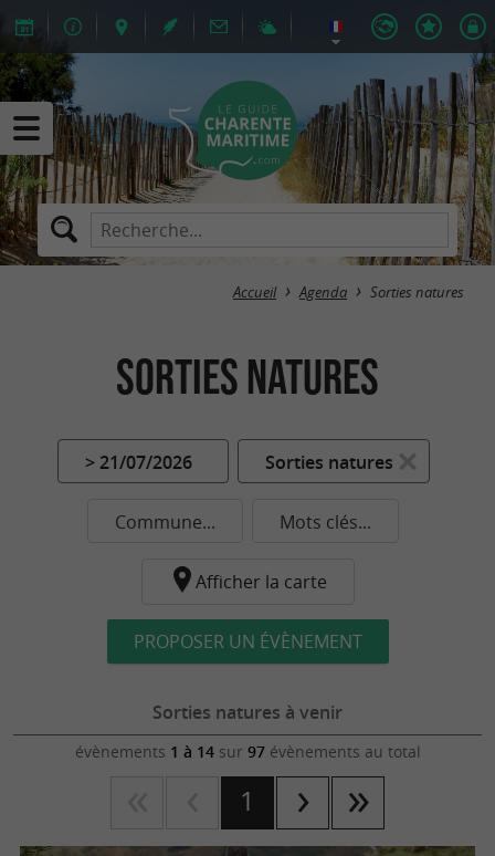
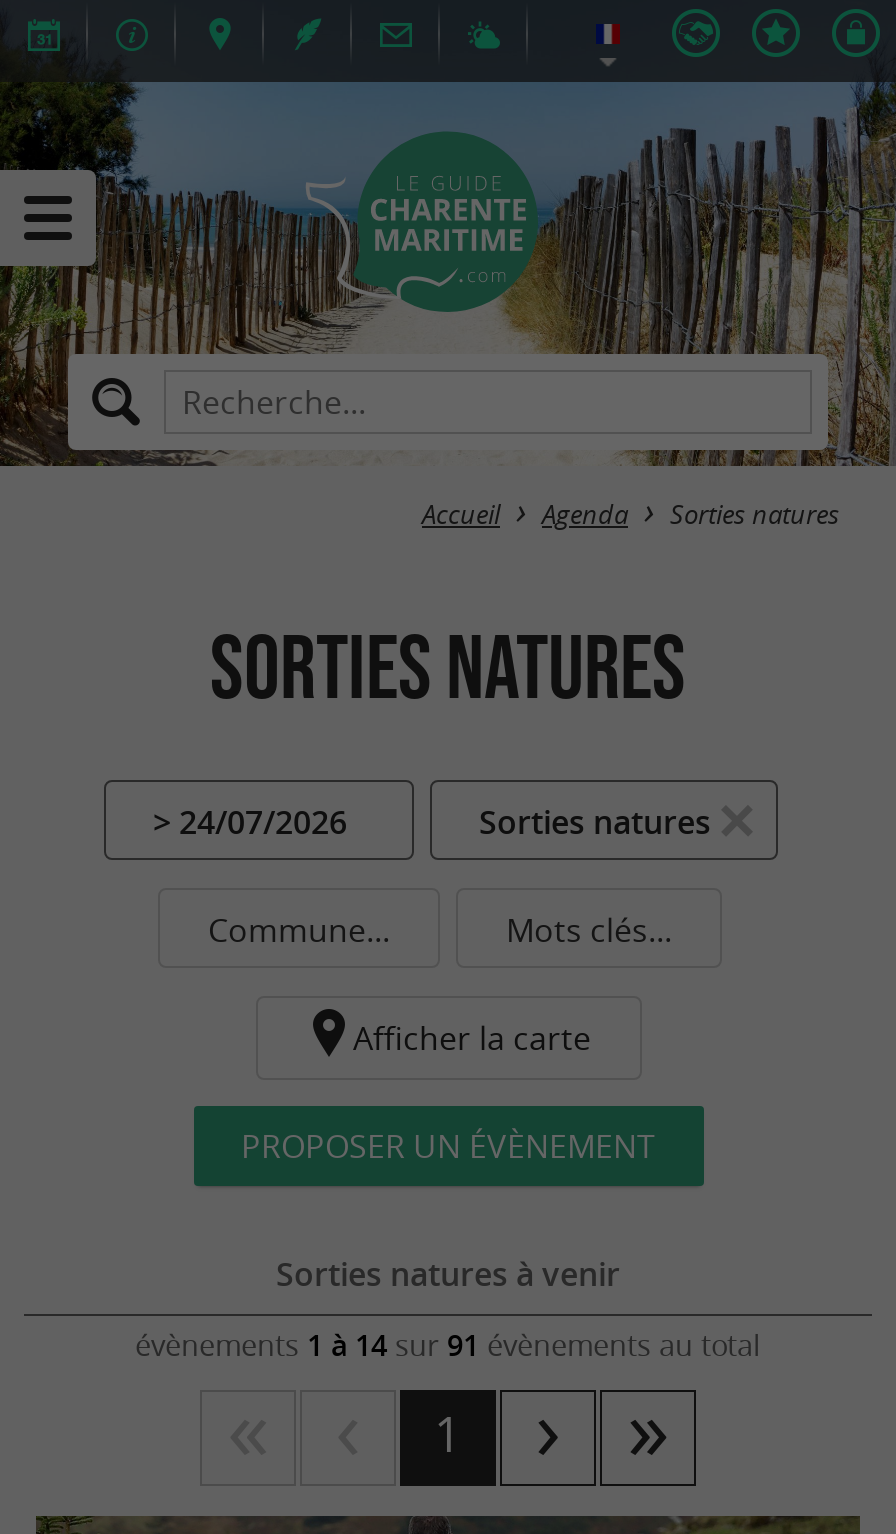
- > 21/07/2026
+ > 24/07/2026

- évènements 1 à 14 sur 97 évènements au total
+ évènements 1 à 14 sur 91 évènements au total
